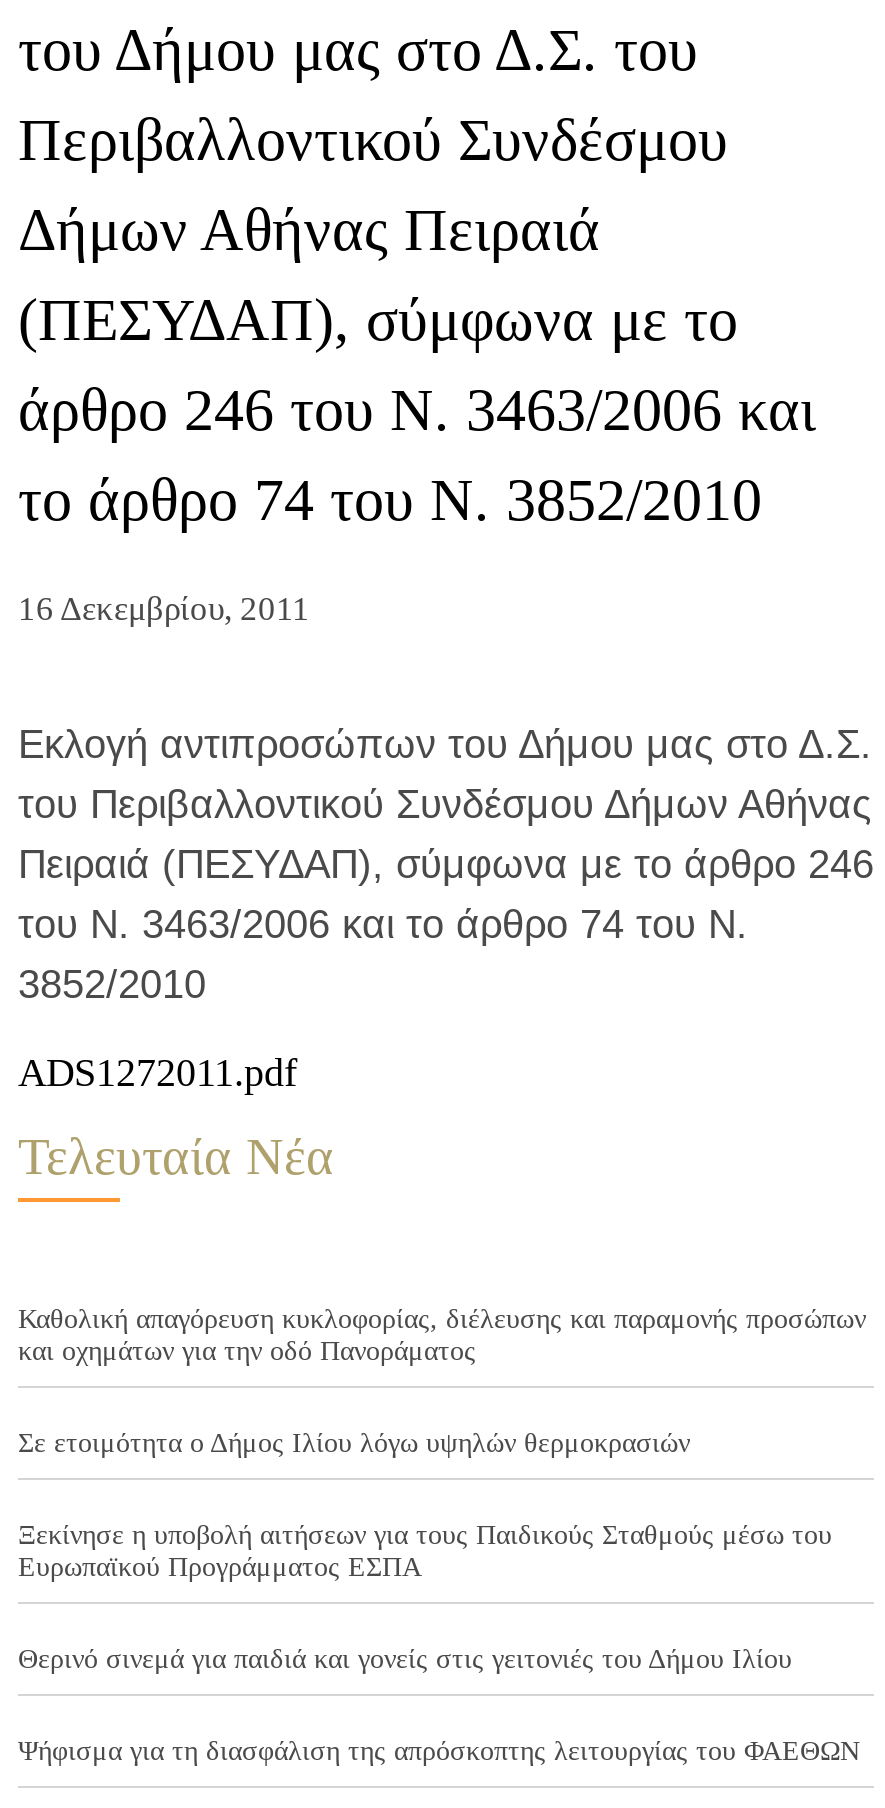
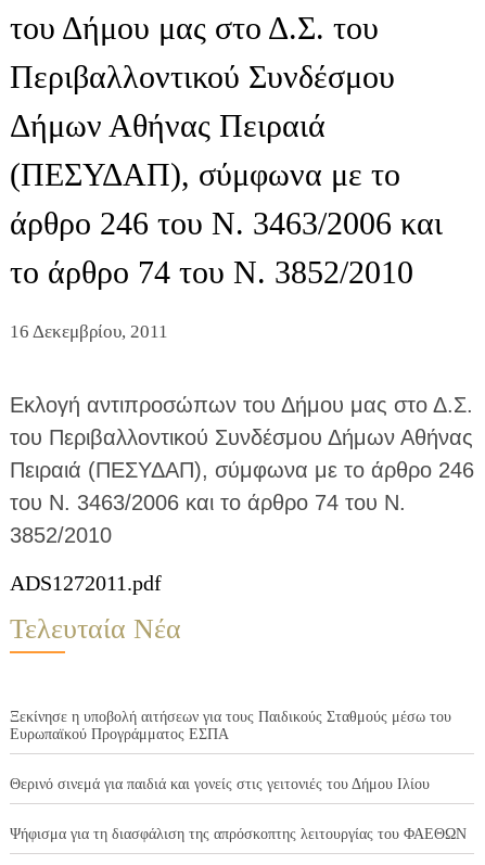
- Καθολική απαγόρευση κυκλοφορίας, διέλευσης και παραμονής προσώπων
- και οχημάτων για την οδό Πανοράματος
- Σε ετοιμότητα ο Δήμος Ιλίου λόγω υψηλών θερμοκρασιών
